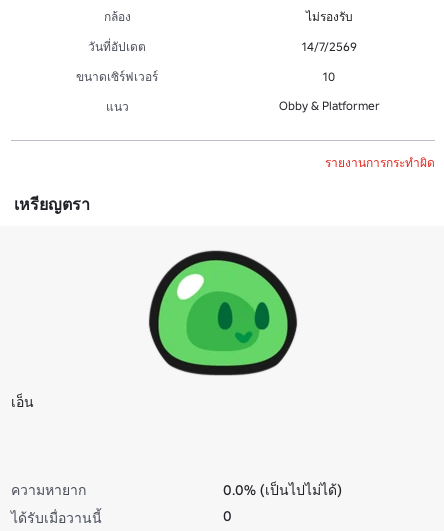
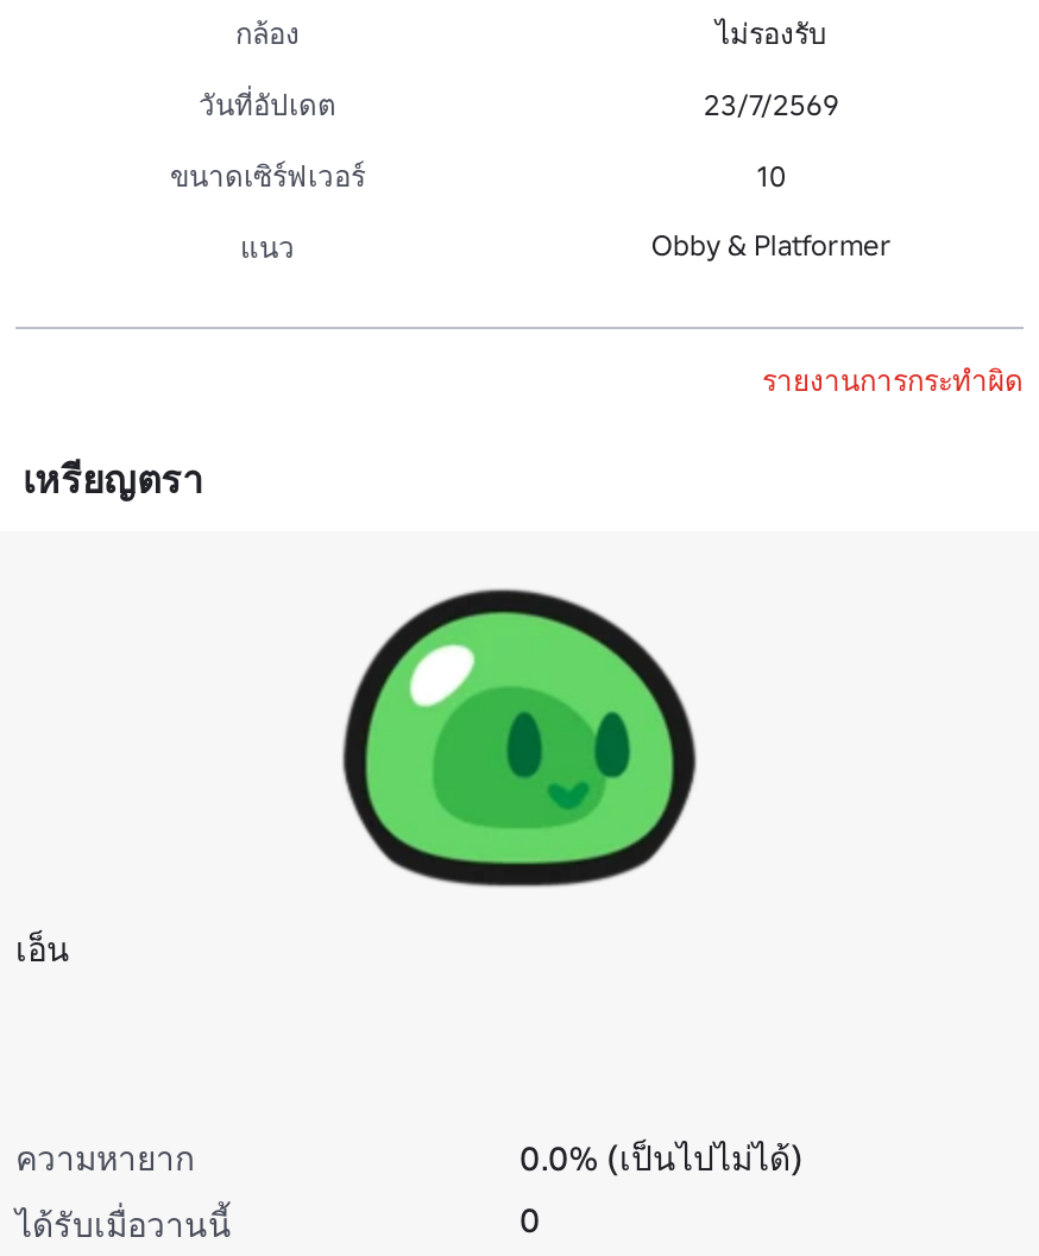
- 14/7/2569
+ 23/7/2569
